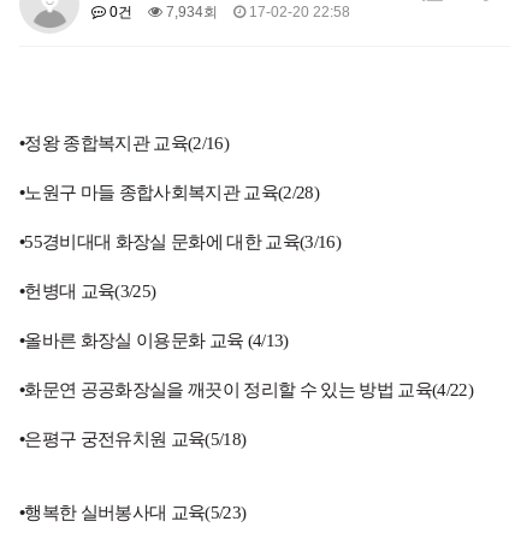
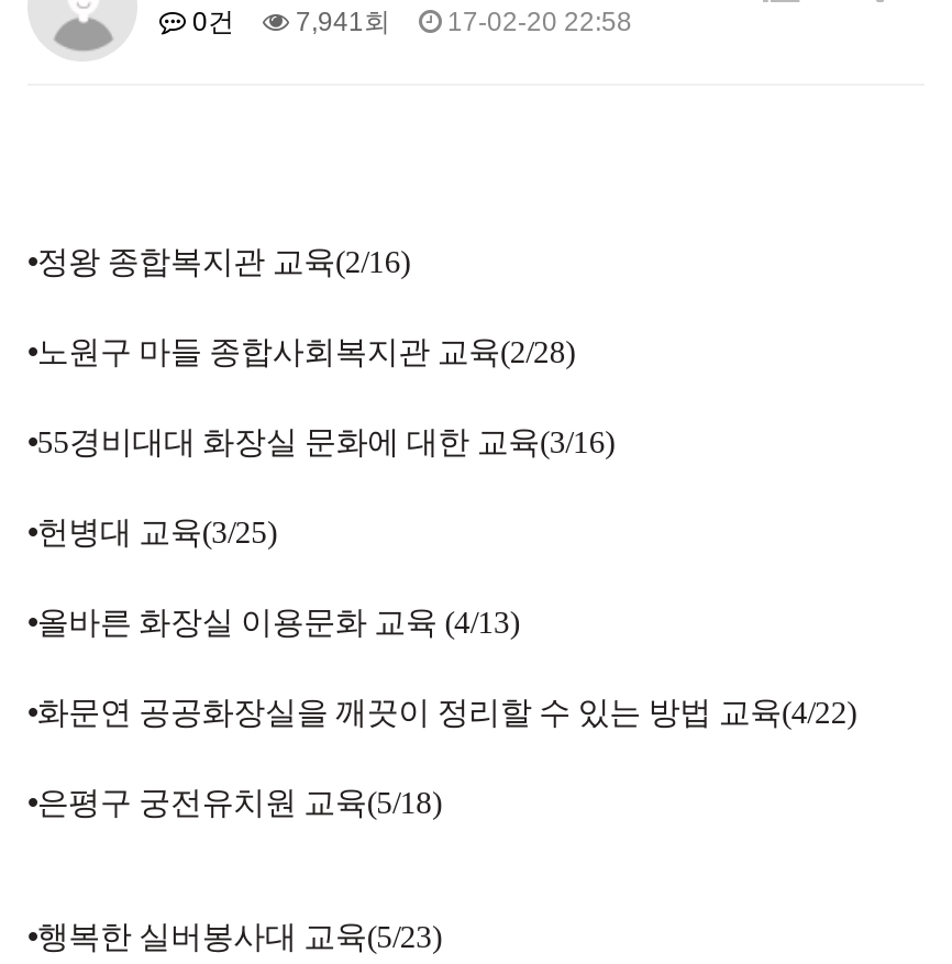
- 0건 7,934회 17-02-20 22:58
+ 0건 7,941회 17-02-20 22:58
